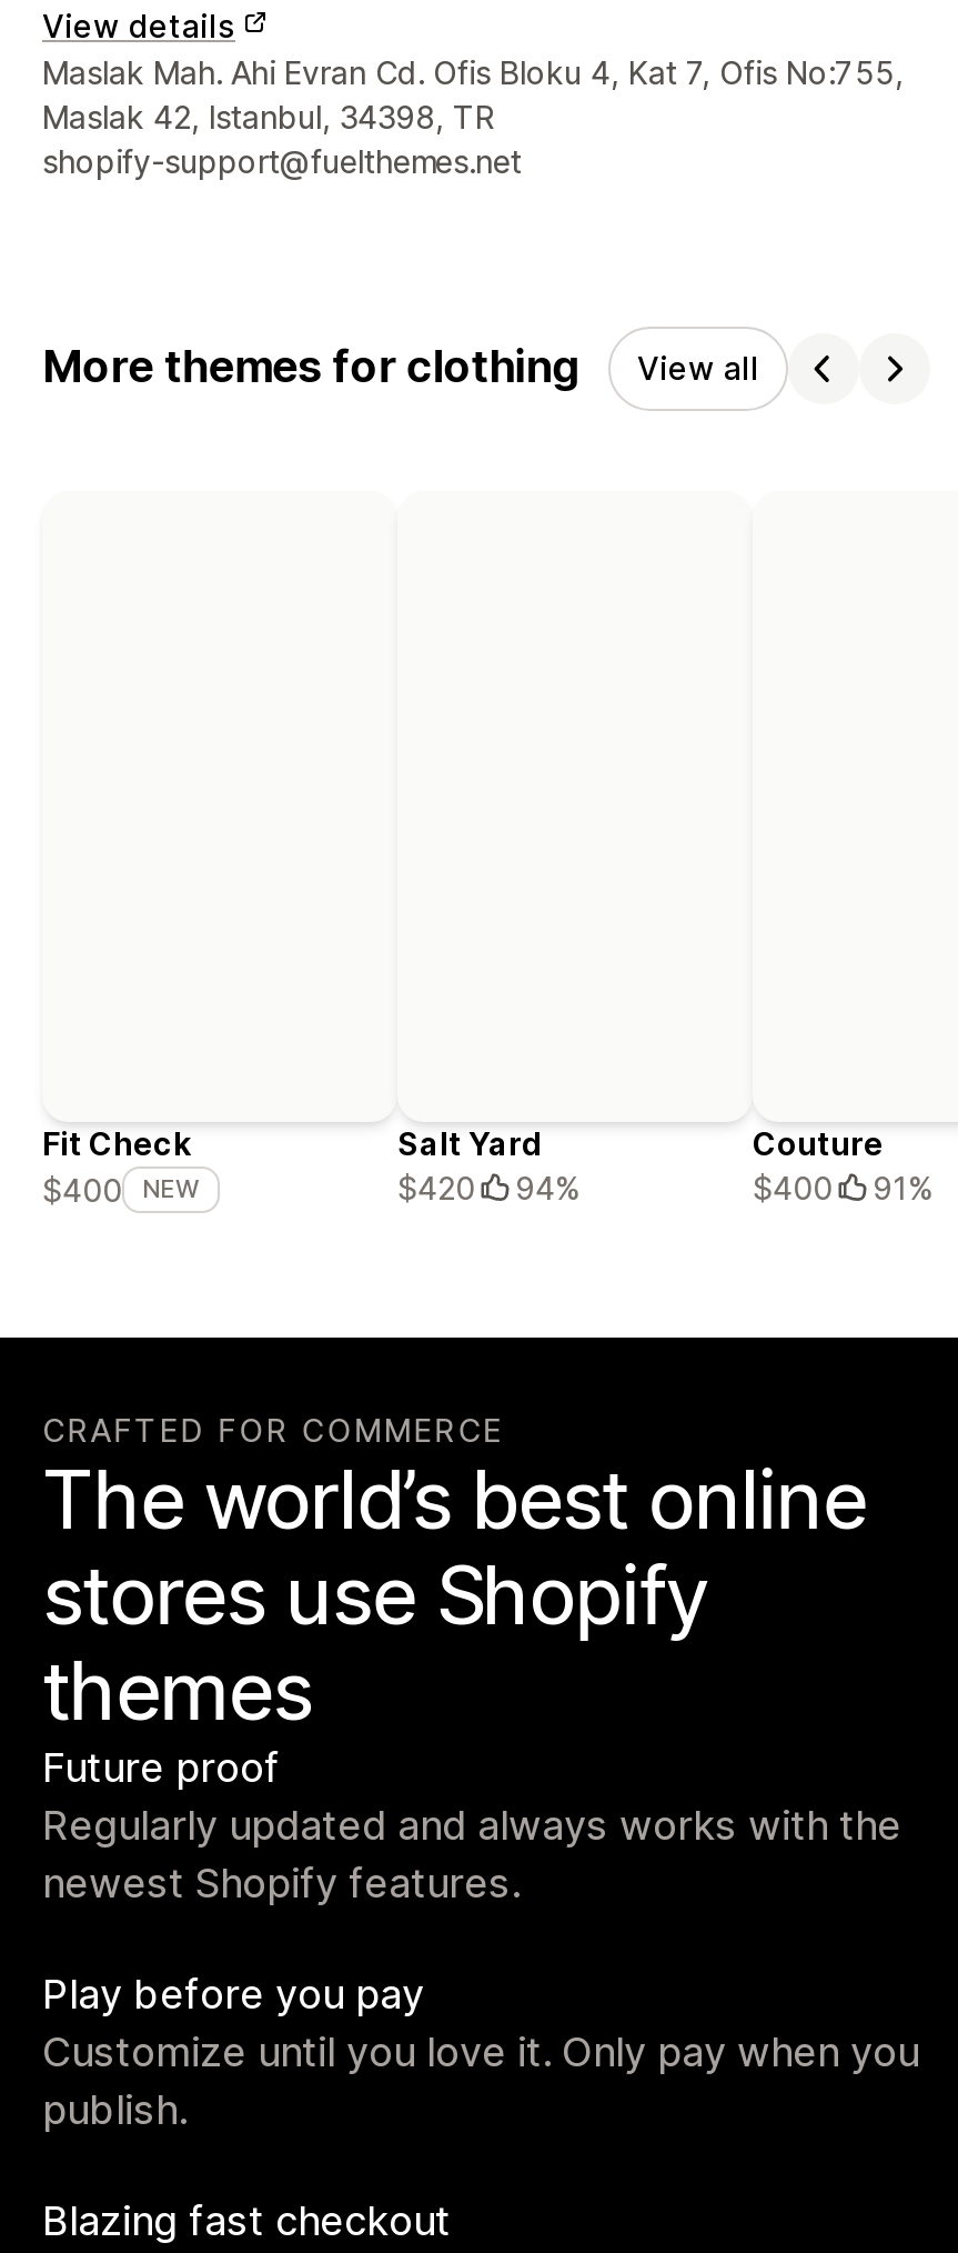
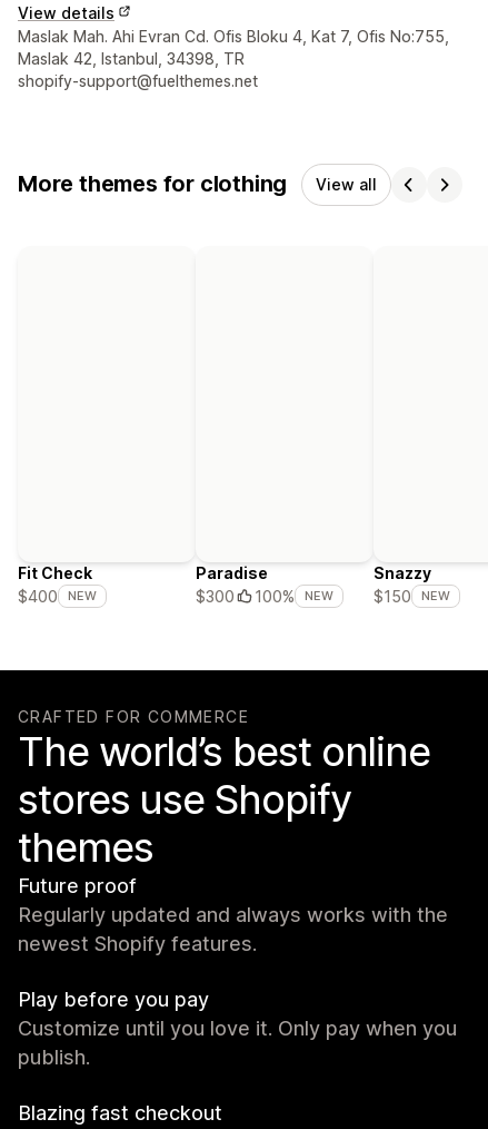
- Salt Yard
- $420
- 94%
+ Paradise
+ $300
+ 100%
+ NEW

- Couture
- $400
- 91%
+ Snazzy
+ $150
+ NEW
